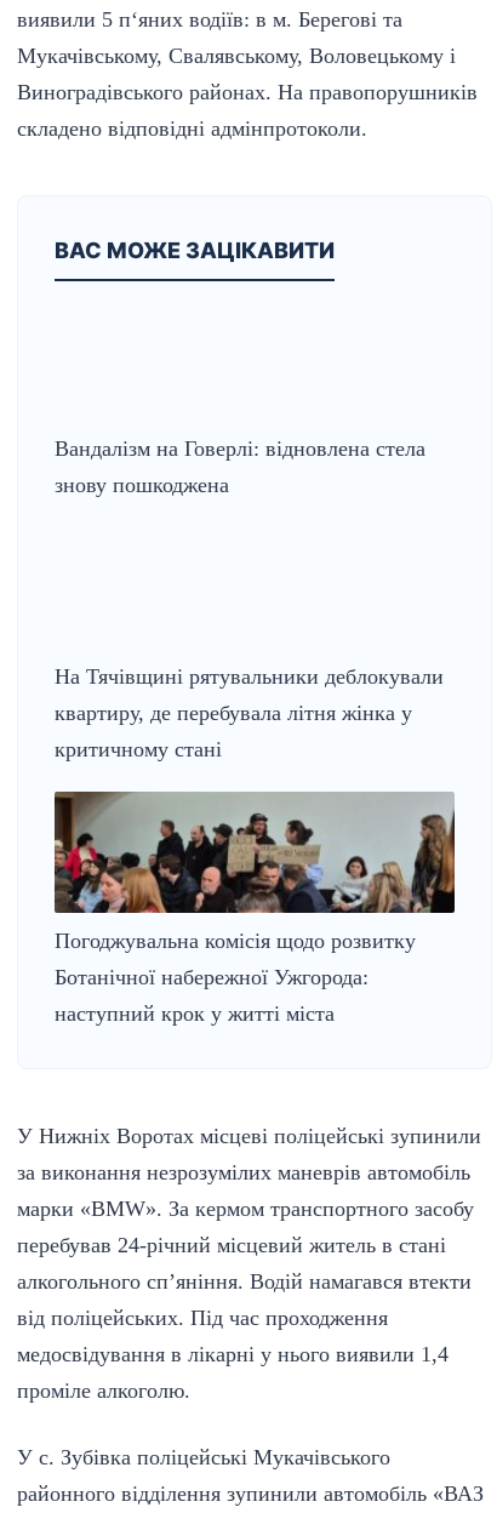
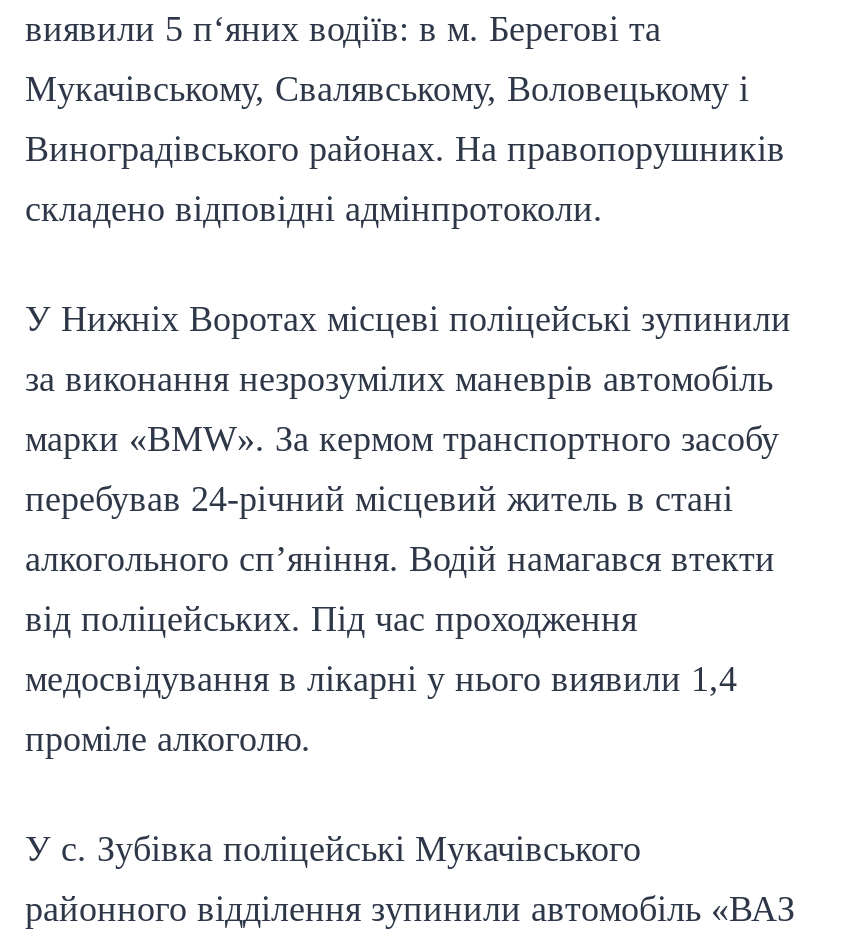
- ВАС МОЖЕ ЗАЦІКАВИТИ

- Вандалізм на Говерлі: відновлена стела
- знову пошкоджена

- На Тячівщині рятувальники деблокували
- квартиру, де перебувала літня жінка у
- критичному стані

- [image]
- Погоджувальна комісія щодо розвитку
- Ботанічної набережної Ужгорода:
- наступний крок у житті міста
